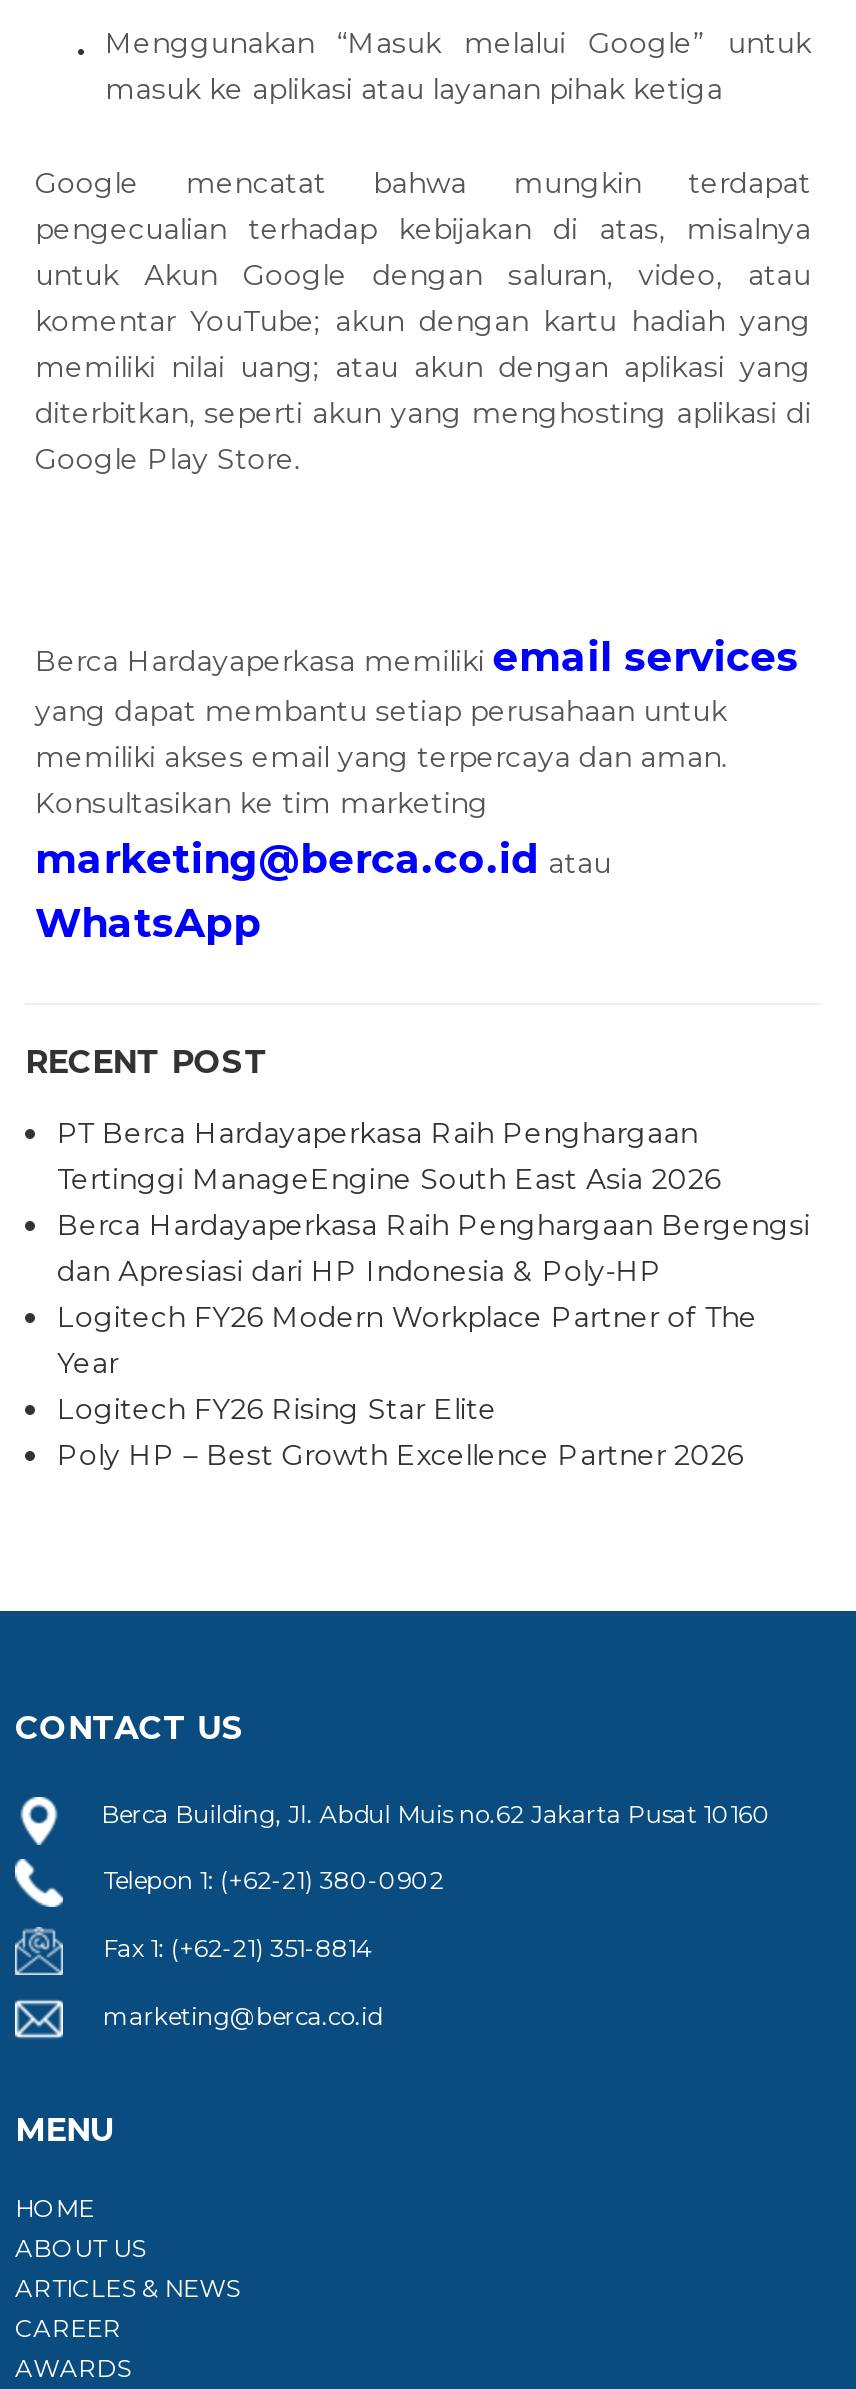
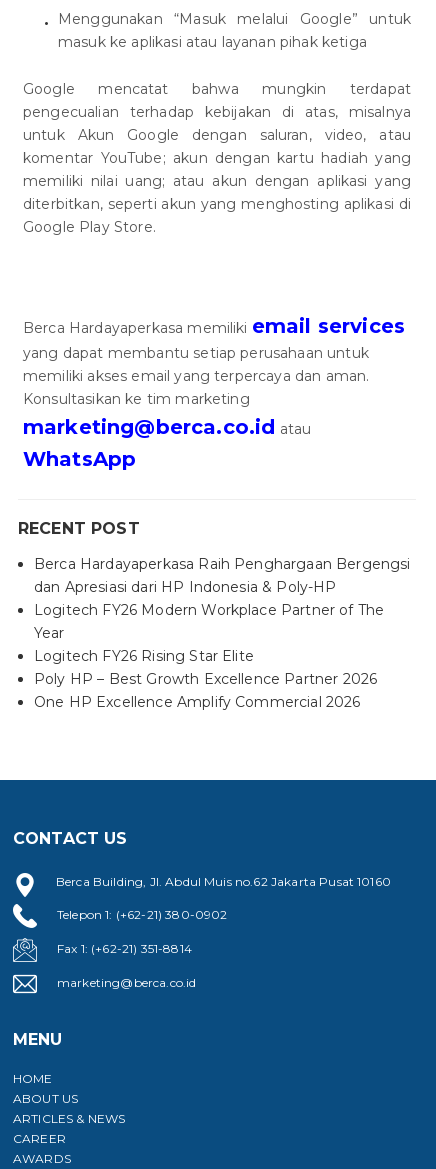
- PT Berca Hardayaperkasa Raih Penghargaan
- Tertinggi ManageEngine South East Asia 2026

moved up: Berca Hardayaperkasa Raih Penghargaan Bergengsi | dan Apresiasi dari HP Indonesia & Poly-HP | Logitech FY26 Modern Workplace Partner of The | Year | Logitech FY26 Rising Star Elite | Poly HP – Best Growth Excellence Partner 2026

+ One HP Excellence Amplify Commercial 2026
